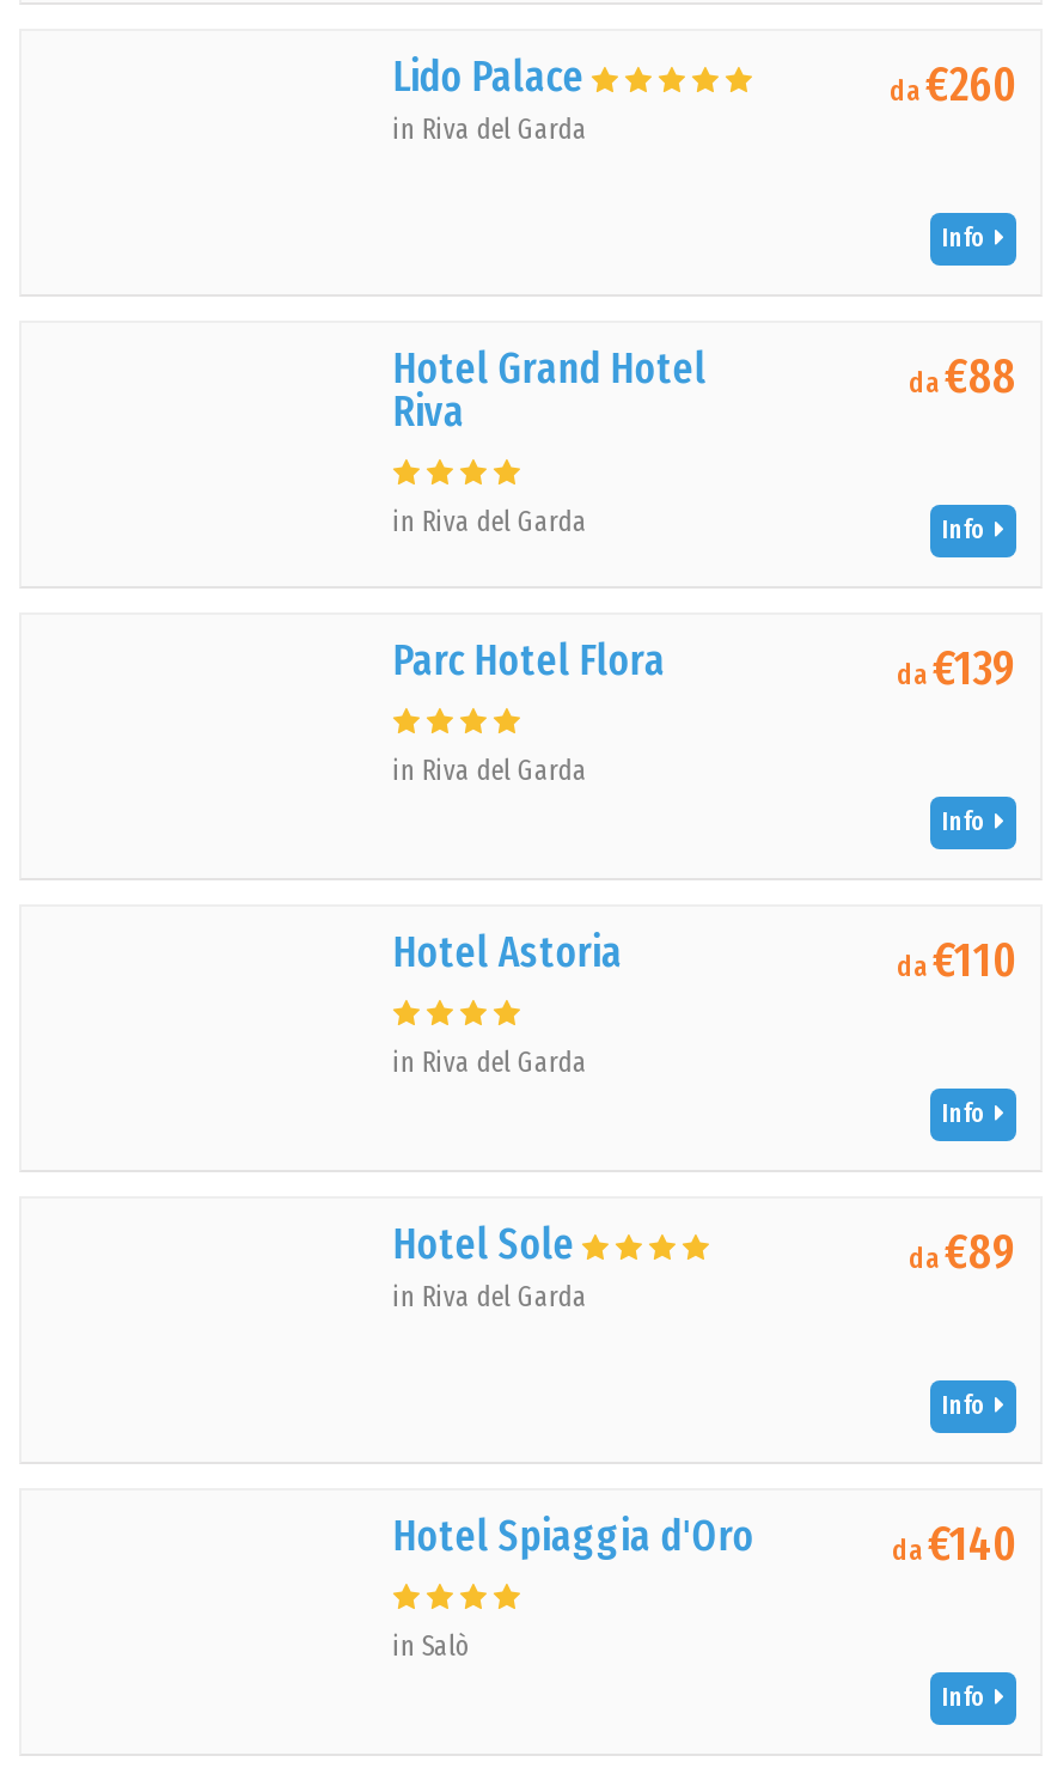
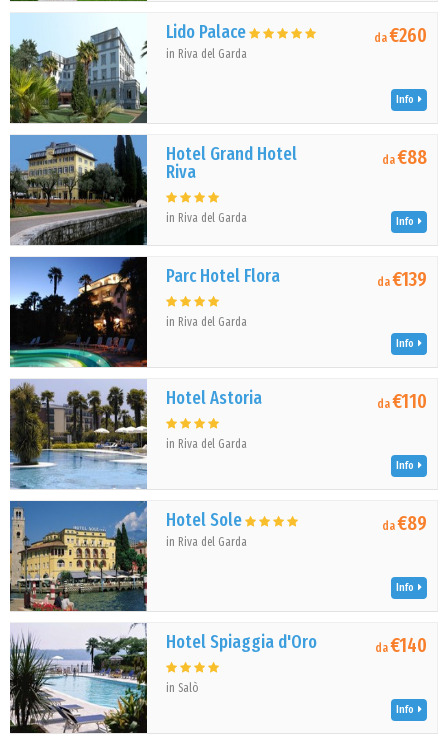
+ [image]

+ [image]

+ [image]

+ [image]

+ [image]

+ [image]
